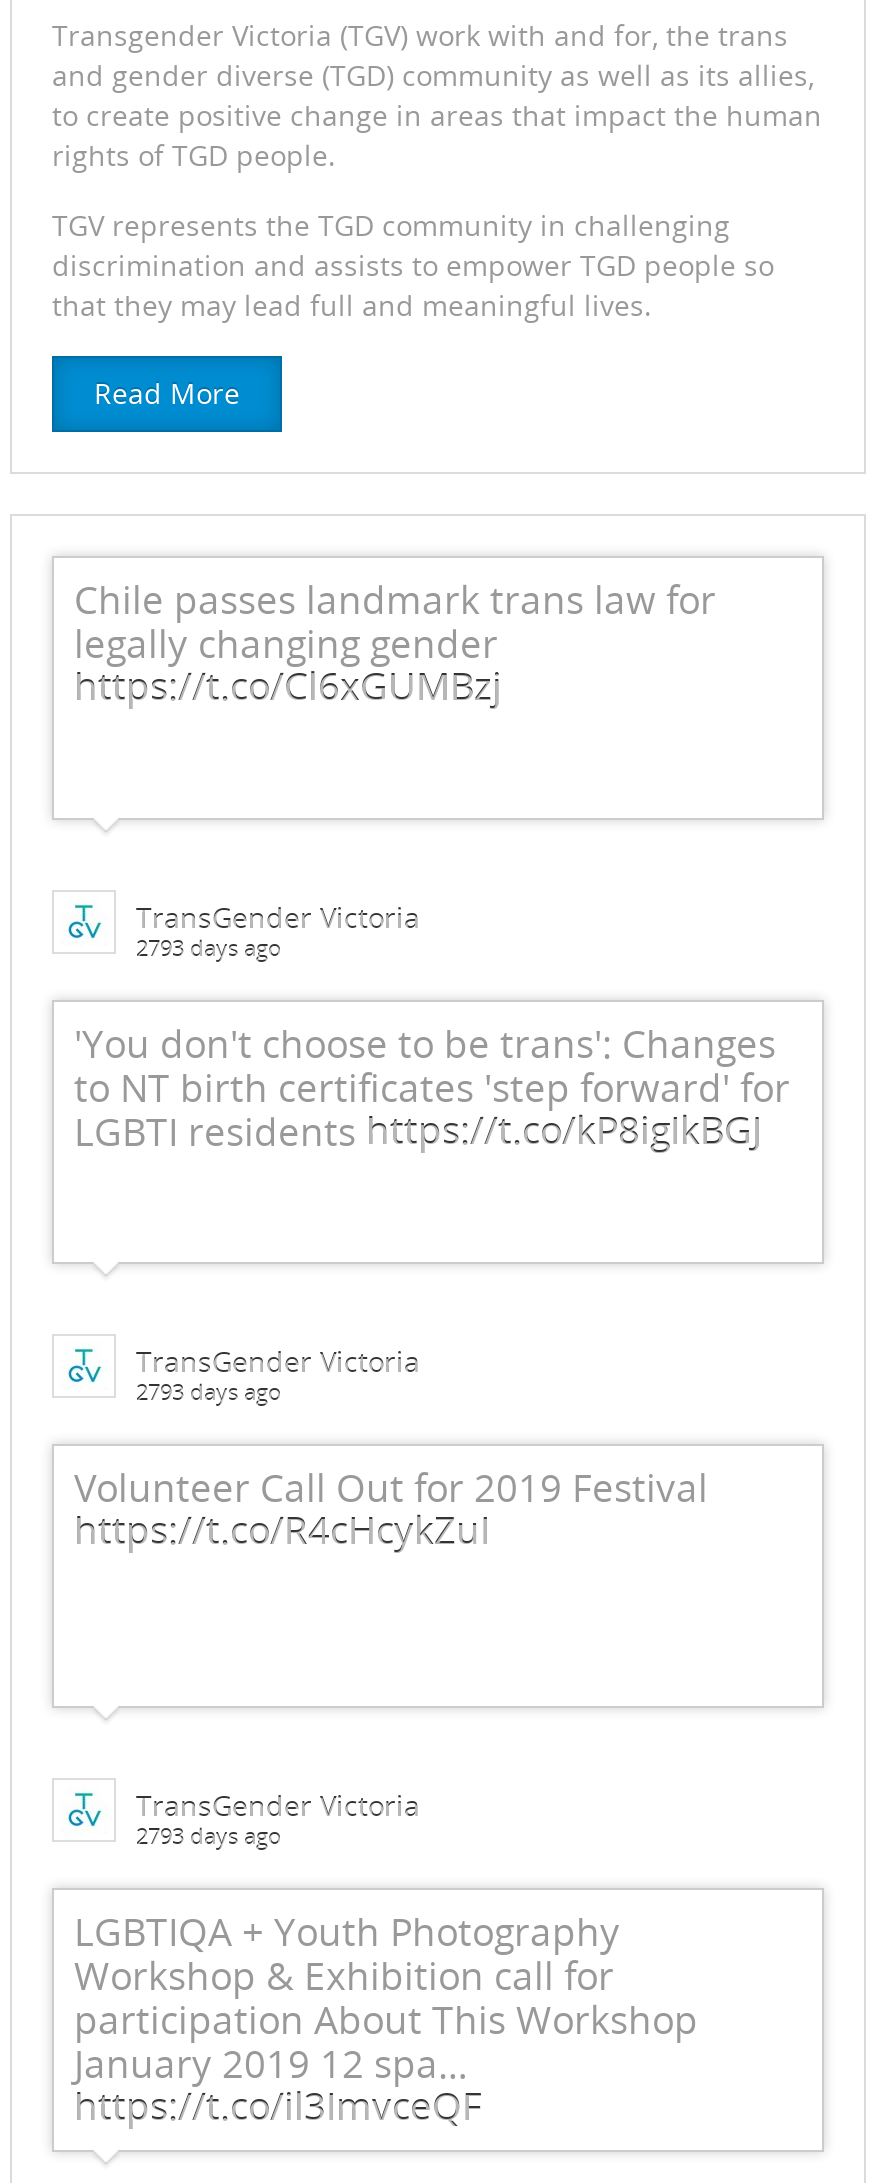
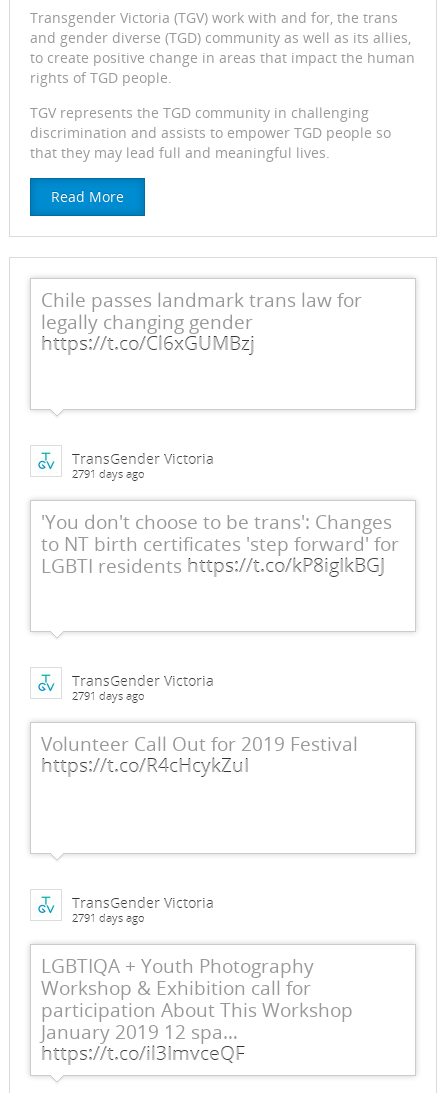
- 2793 days ago
+ 2791 days ago

- 2793 days ago
+ 2791 days ago

- 2793 days ago
+ 2791 days ago
